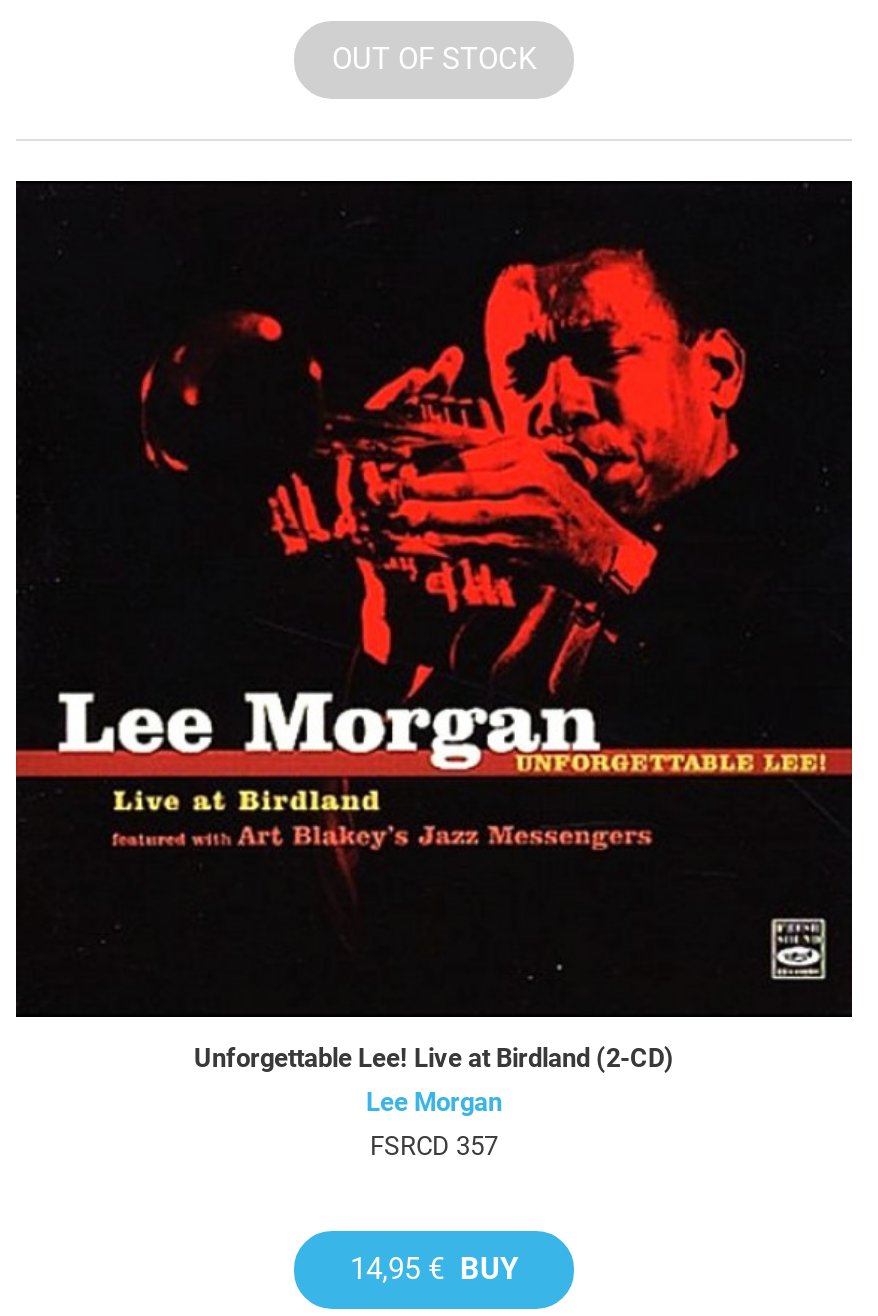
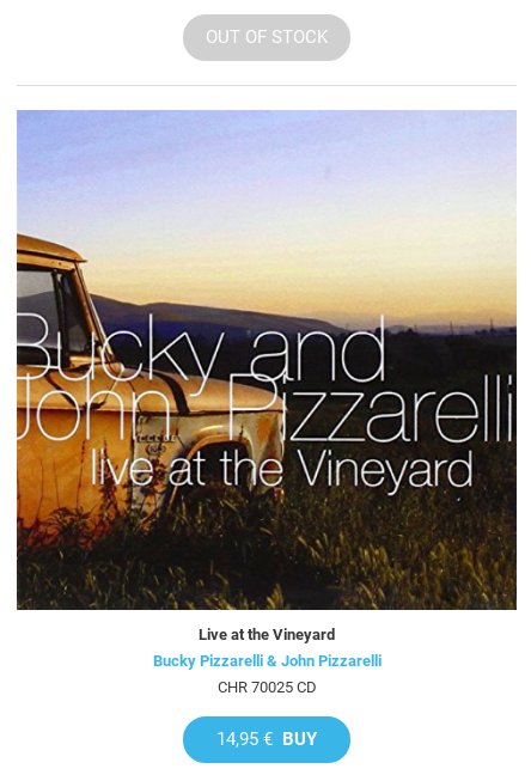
- [image]
- Unforgettable Lee! Live at Birdland (2-CD)
+ [image]
+ Live at the Vineyard

- Lee Morgan
+ Bucky Pizzarelli & John Pizzarelli

- FSRCD 357
+ CHR 70025 CD
